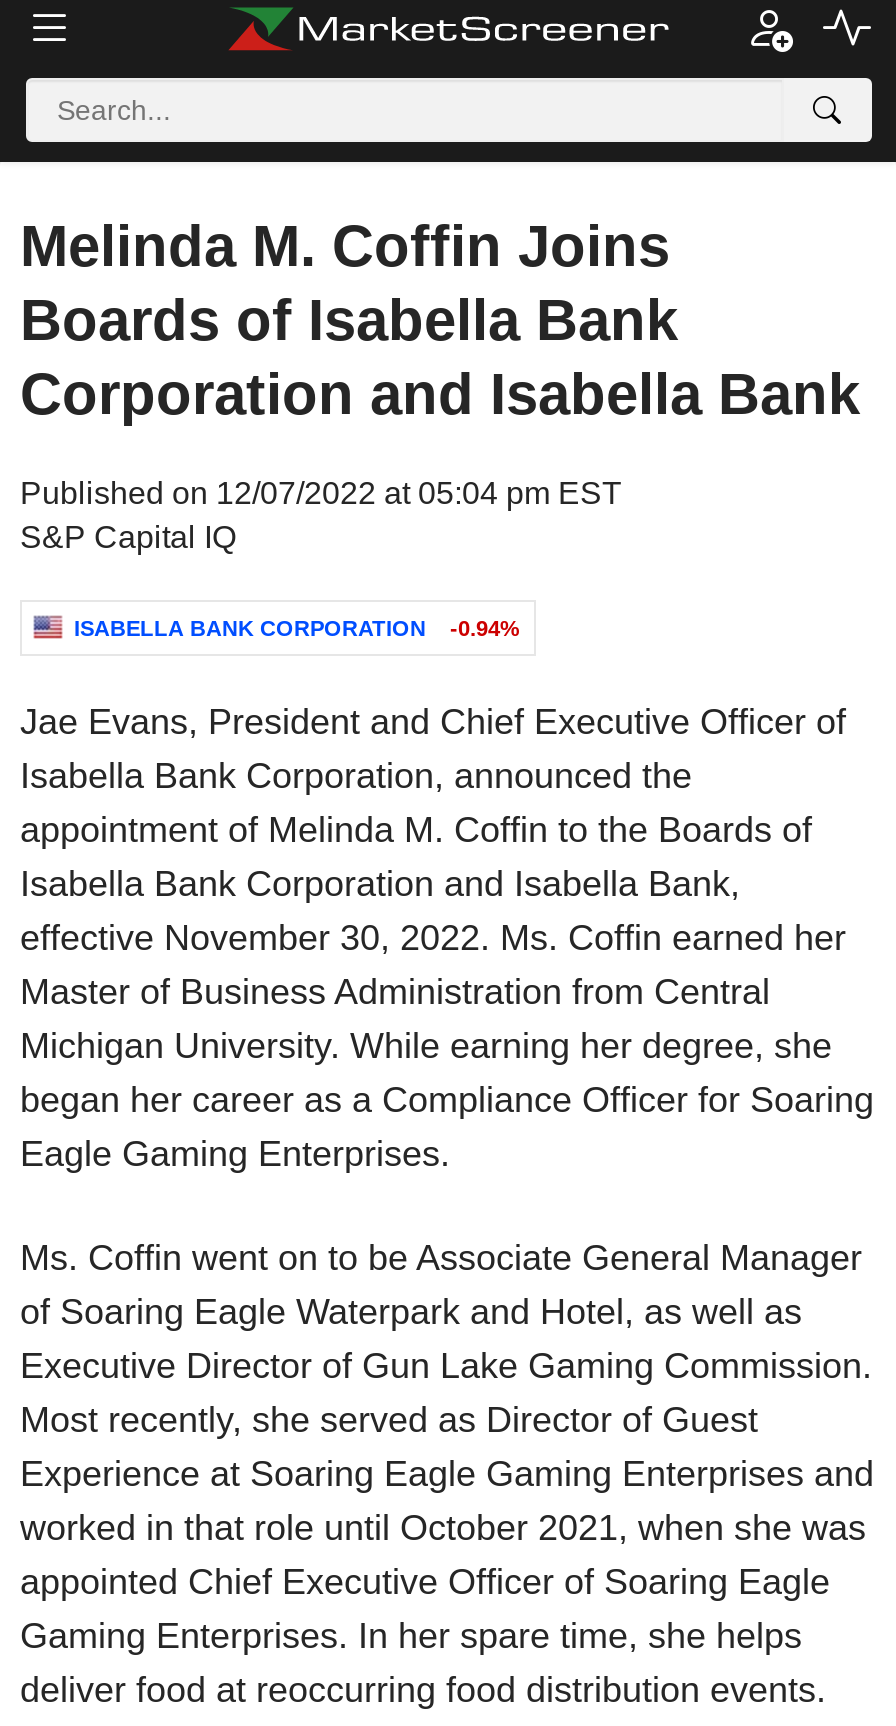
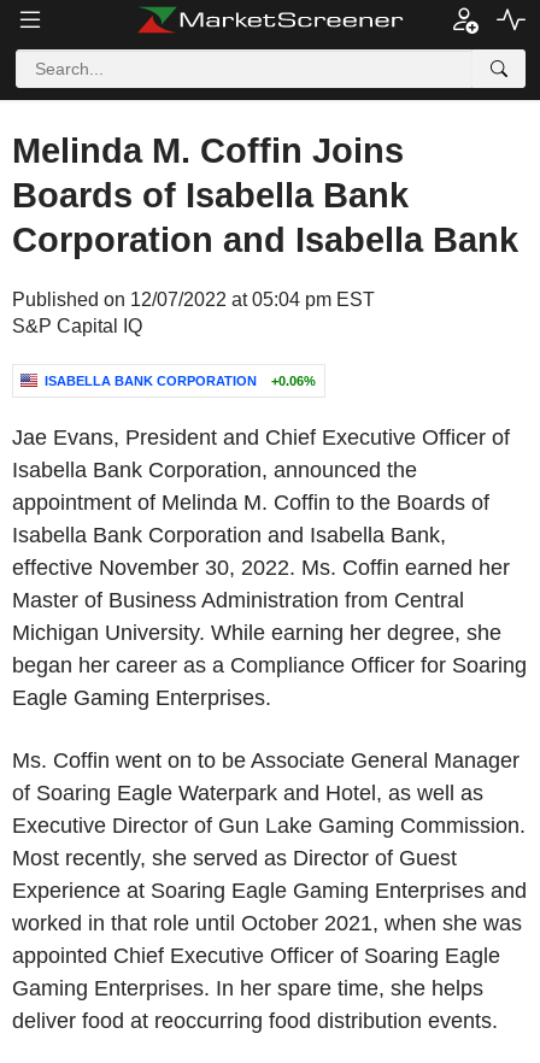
- ISABELLA BANK CORPORATION -0.94%
+ ISABELLA BANK CORPORATION +0.06%
